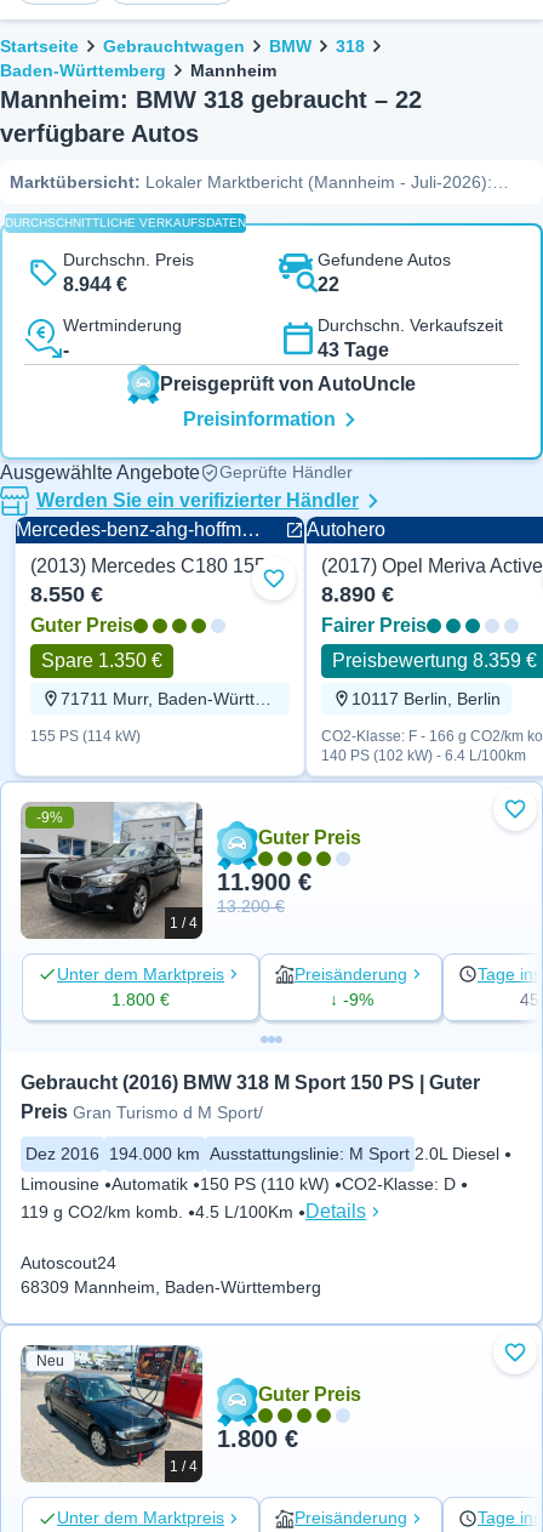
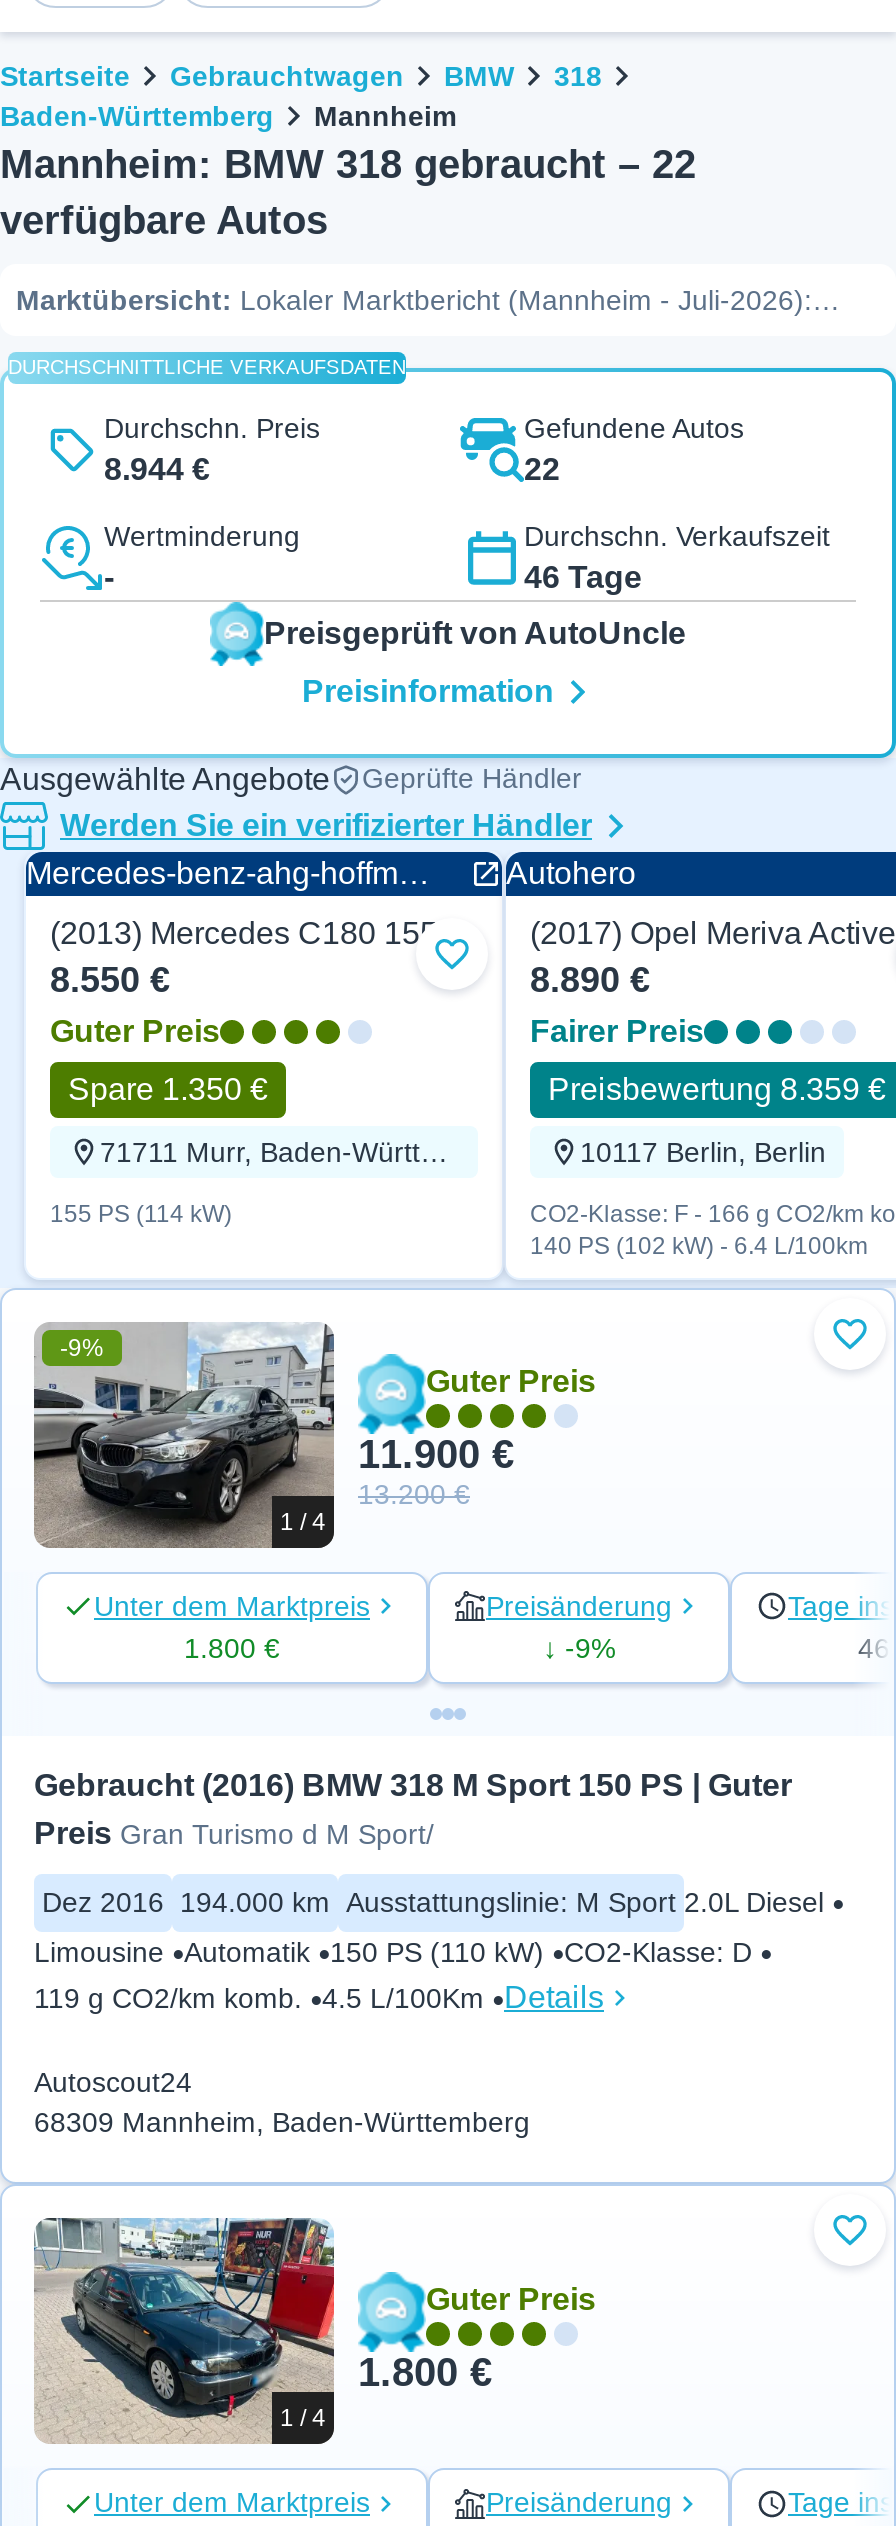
- 43 Tage
+ 46 Tage

- 45
+ 46

- Neu
